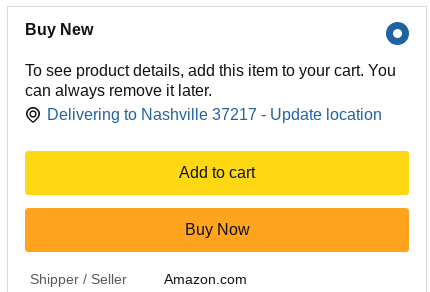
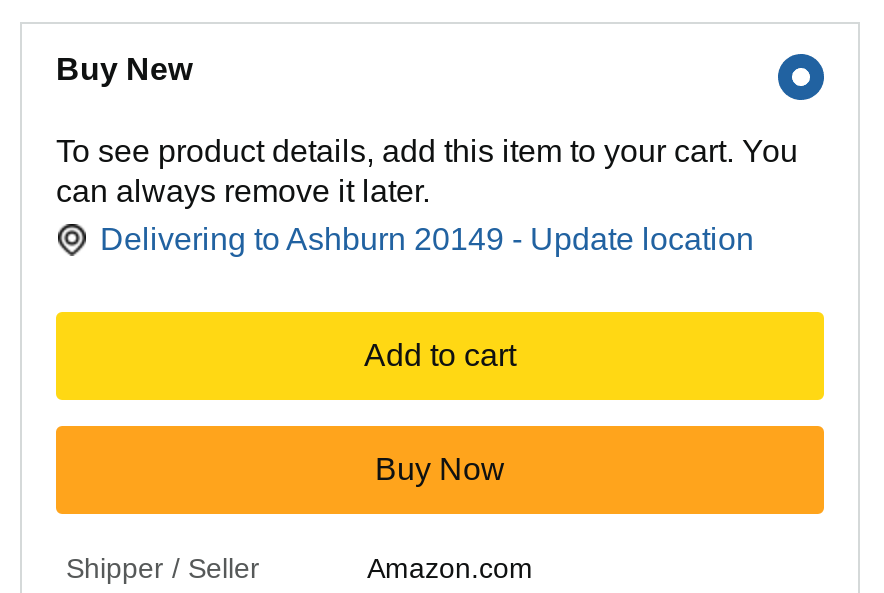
- Delivering to Nashville 37217 - Update location
+ Delivering to Ashburn 20149 - Update location
